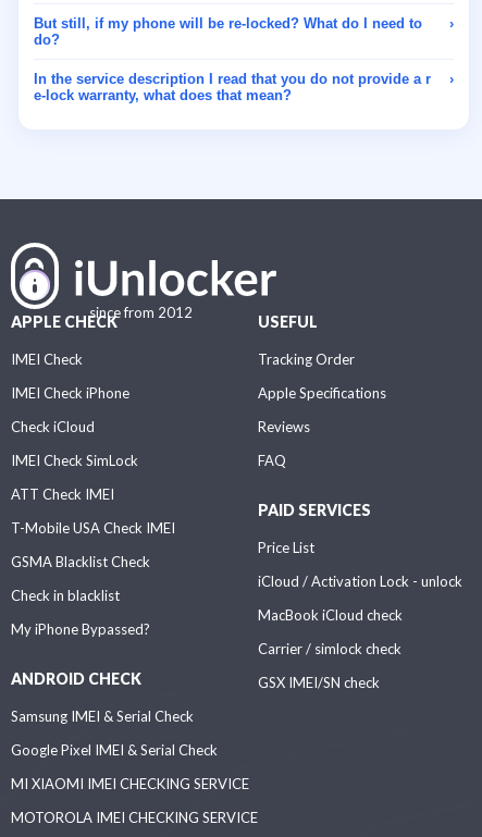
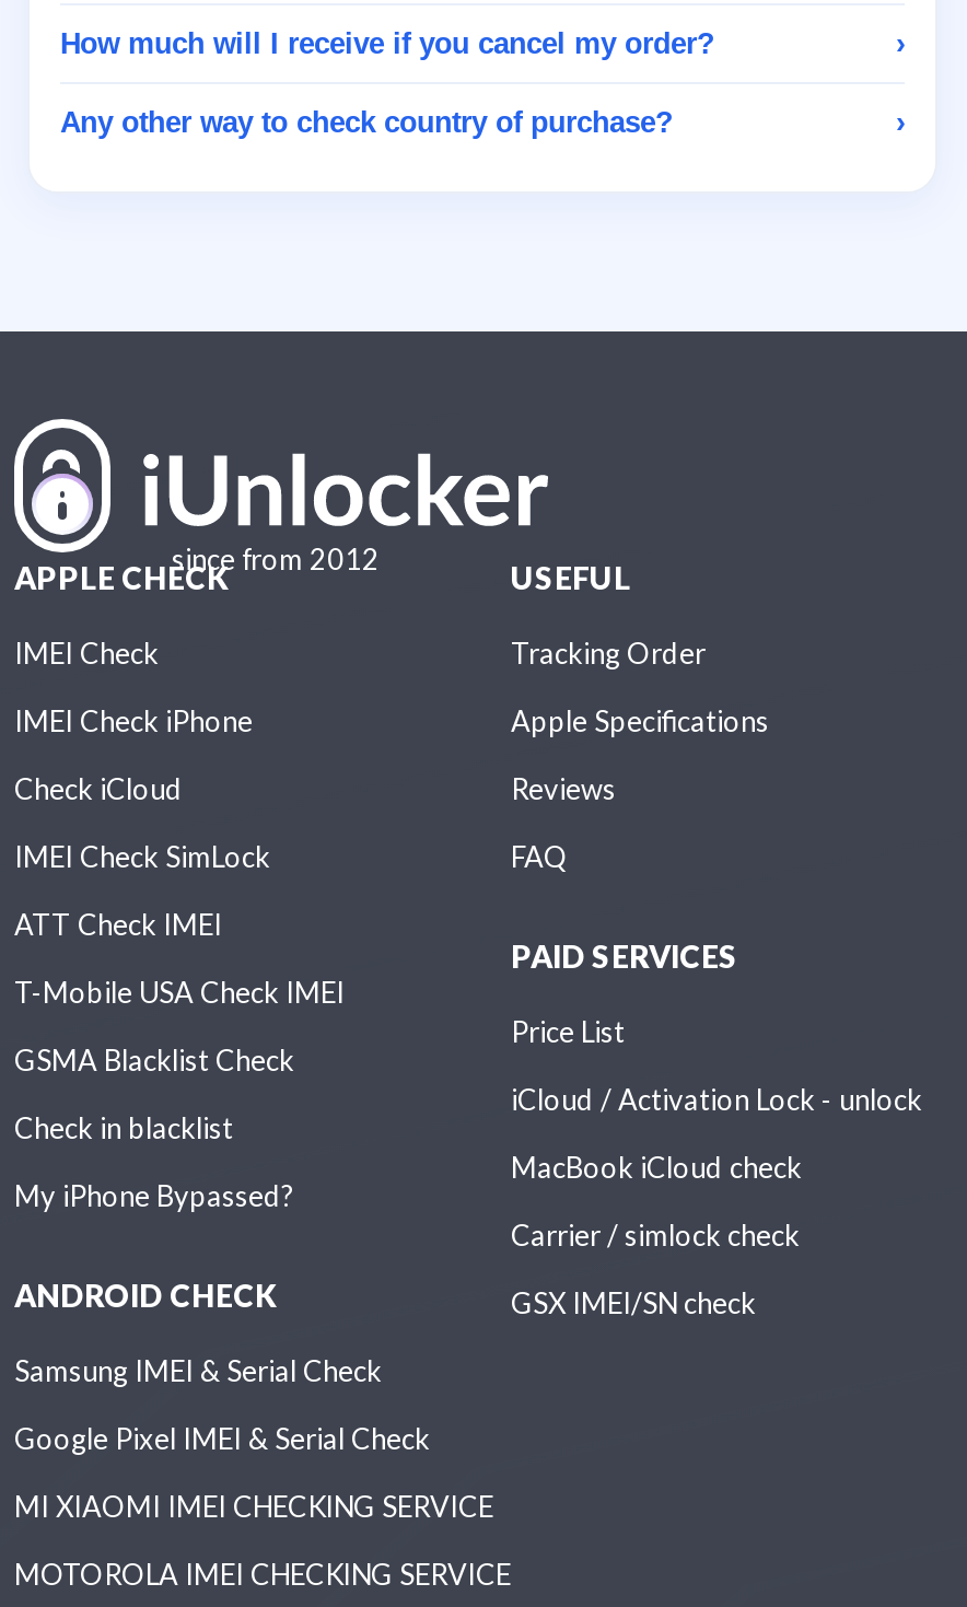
- But still, if my phone will be re-locked? What do I need to
- do?
+ How much will I receive if you cancel my order?

- In the service description I read that you do not provide a r
- e-lock warranty, what does that mean?
+ Any other way to check country of purchase?
